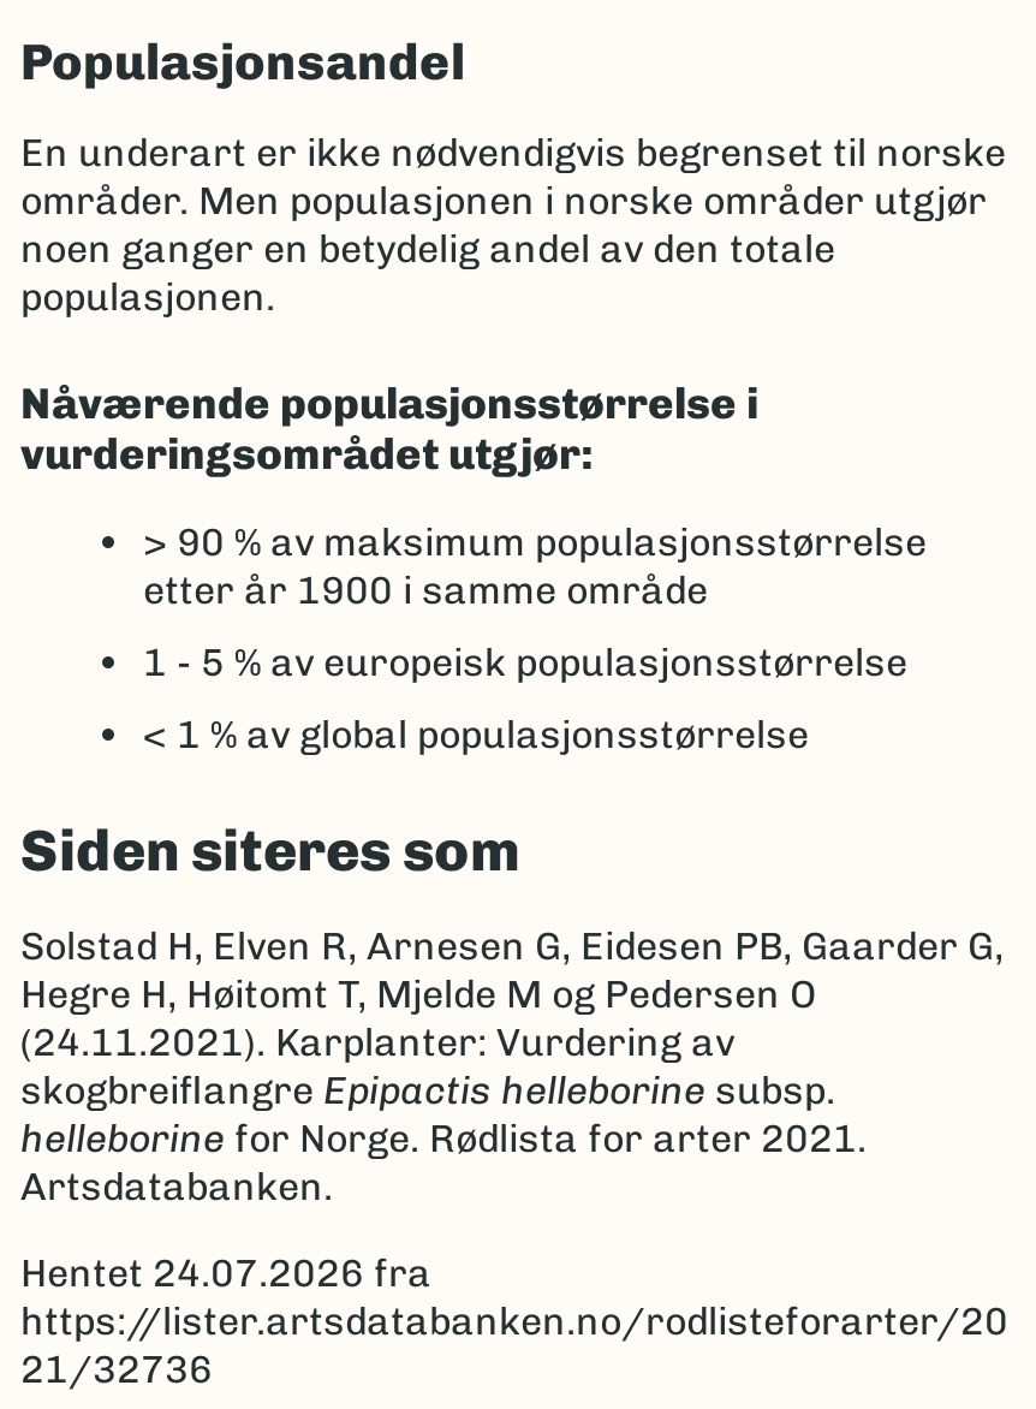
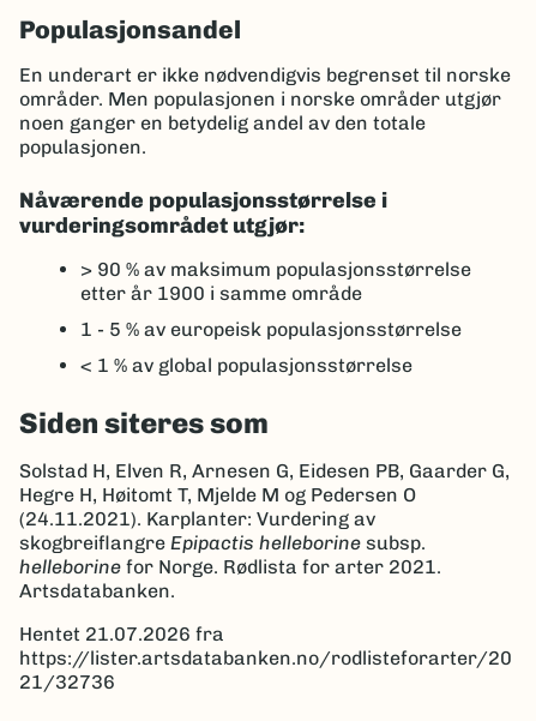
- Hentet 24.07.2026 fra
+ Hentet 21.07.2026 fra
